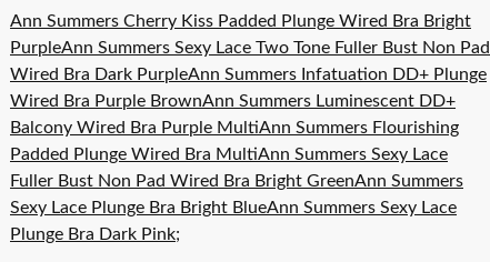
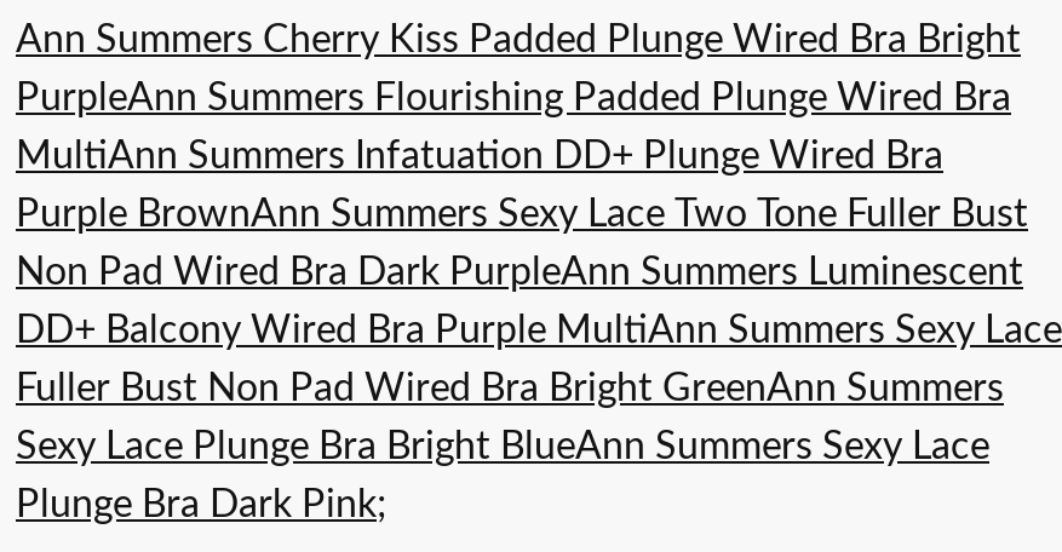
- PurpleAnn Summers Sexy Lace Two Tone Fuller Bust Non Pad
+ PurpleAnn Summers Flourishing Padded Plunge Wired Bra

- Wired Bra Dark PurpleAnn Summers Infatuation DD+ Plunge
+ MultiAnn Summers Infatuation DD+ Plunge Wired Bra

- Wired Bra Purple BrownAnn Summers Luminescent DD+
+ Purple BrownAnn Summers Sexy Lace Two Tone Fuller Bust

- Balcony Wired Bra Purple MultiAnn Summers Flourishing
+ Non Pad Wired Bra Dark PurpleAnn Summers Luminescent

- Padded Plunge Wired Bra MultiAnn Summers Sexy Lace
+ DD+ Balcony Wired Bra Purple MultiAnn Summers Sexy Lace
